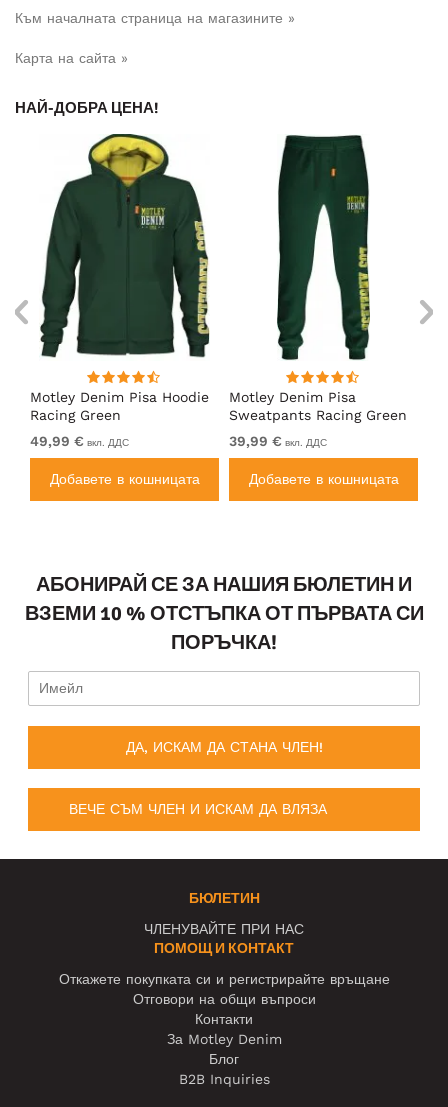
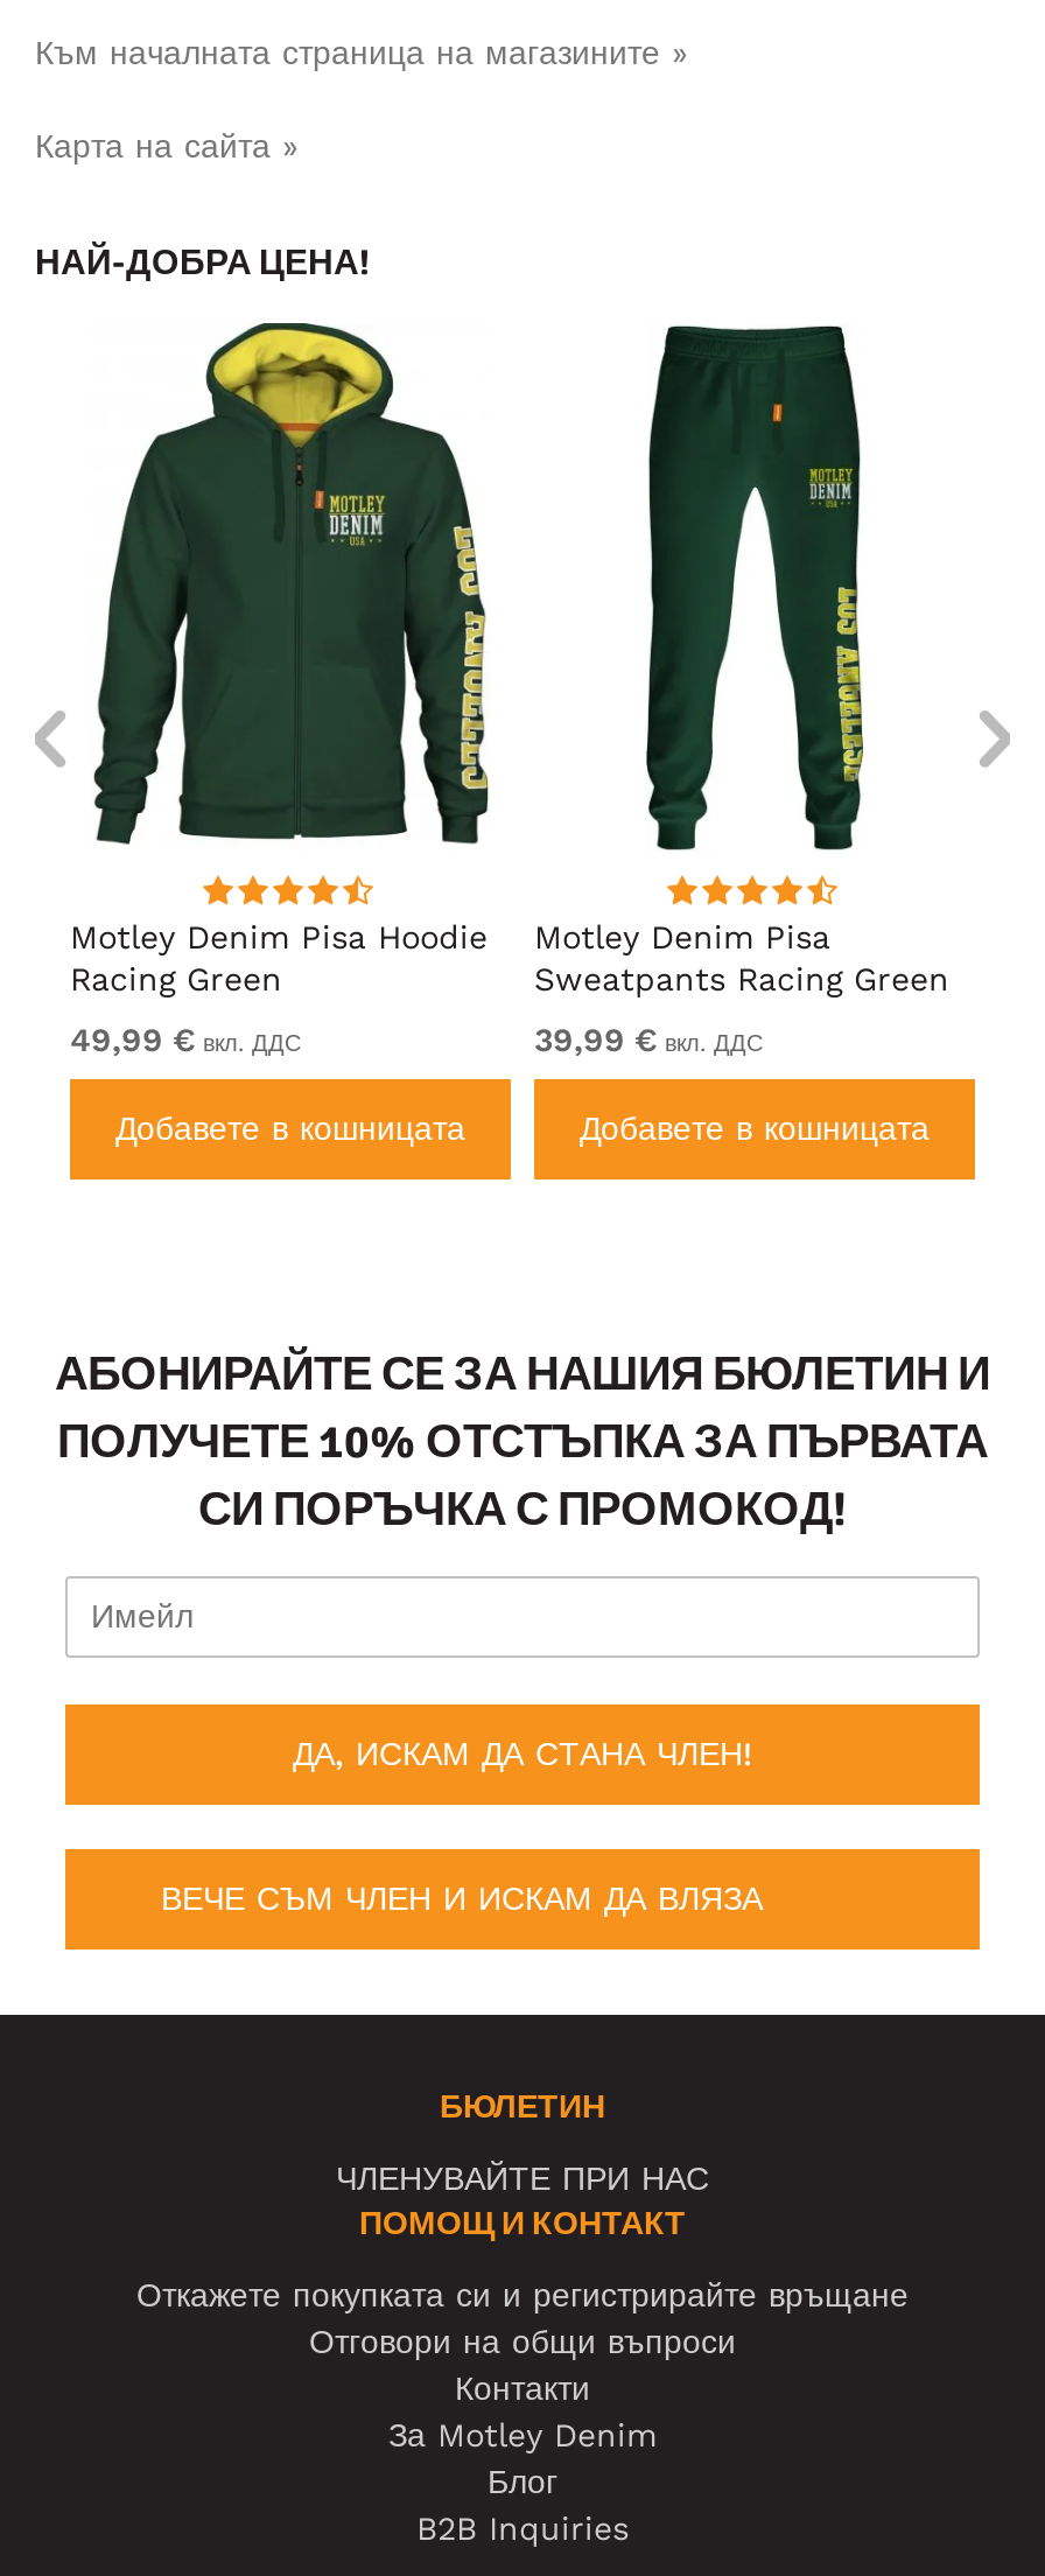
- АБОНИРАЙ СЕ ЗА НАШИЯ БЮЛЕТИН И
- ВЗЕМИ 10 % ОТСТЪПКА ОТ ПЪРВАТА СИ
- ПОРЪЧКА!
+ АБОНИРАЙТЕ СЕ ЗА НАШИЯ БЮЛЕТИН И
+ ПОЛУЧЕТЕ 10% ОТСТЪПКА ЗА ПЪРВАТА
+ СИ ПОРЪЧКА С ПРОМОКОД!
